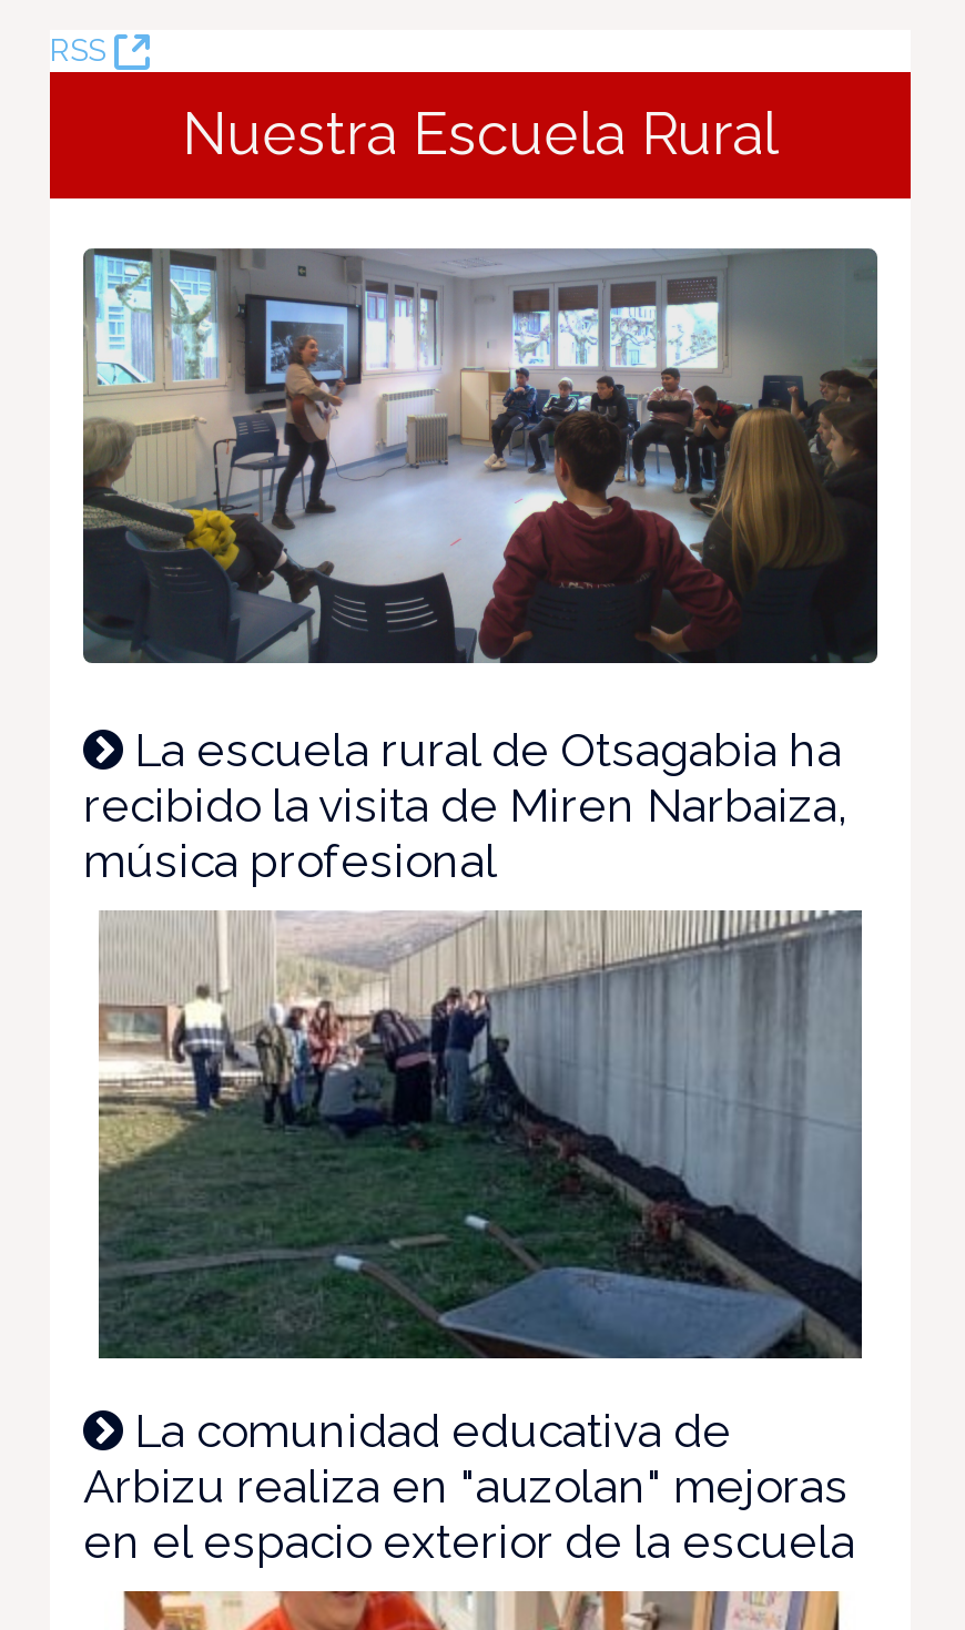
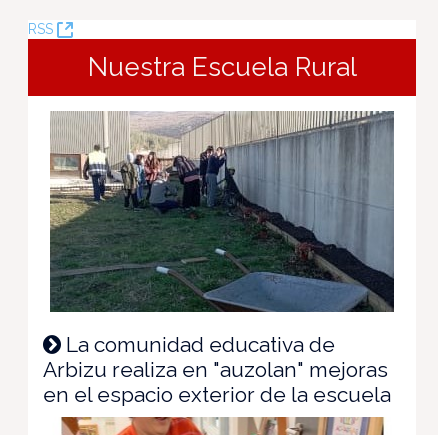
- [image]
- La escuela rural de Otsagabia ha
- recibido la visita de Miren Narbaiza,
- música profesional
